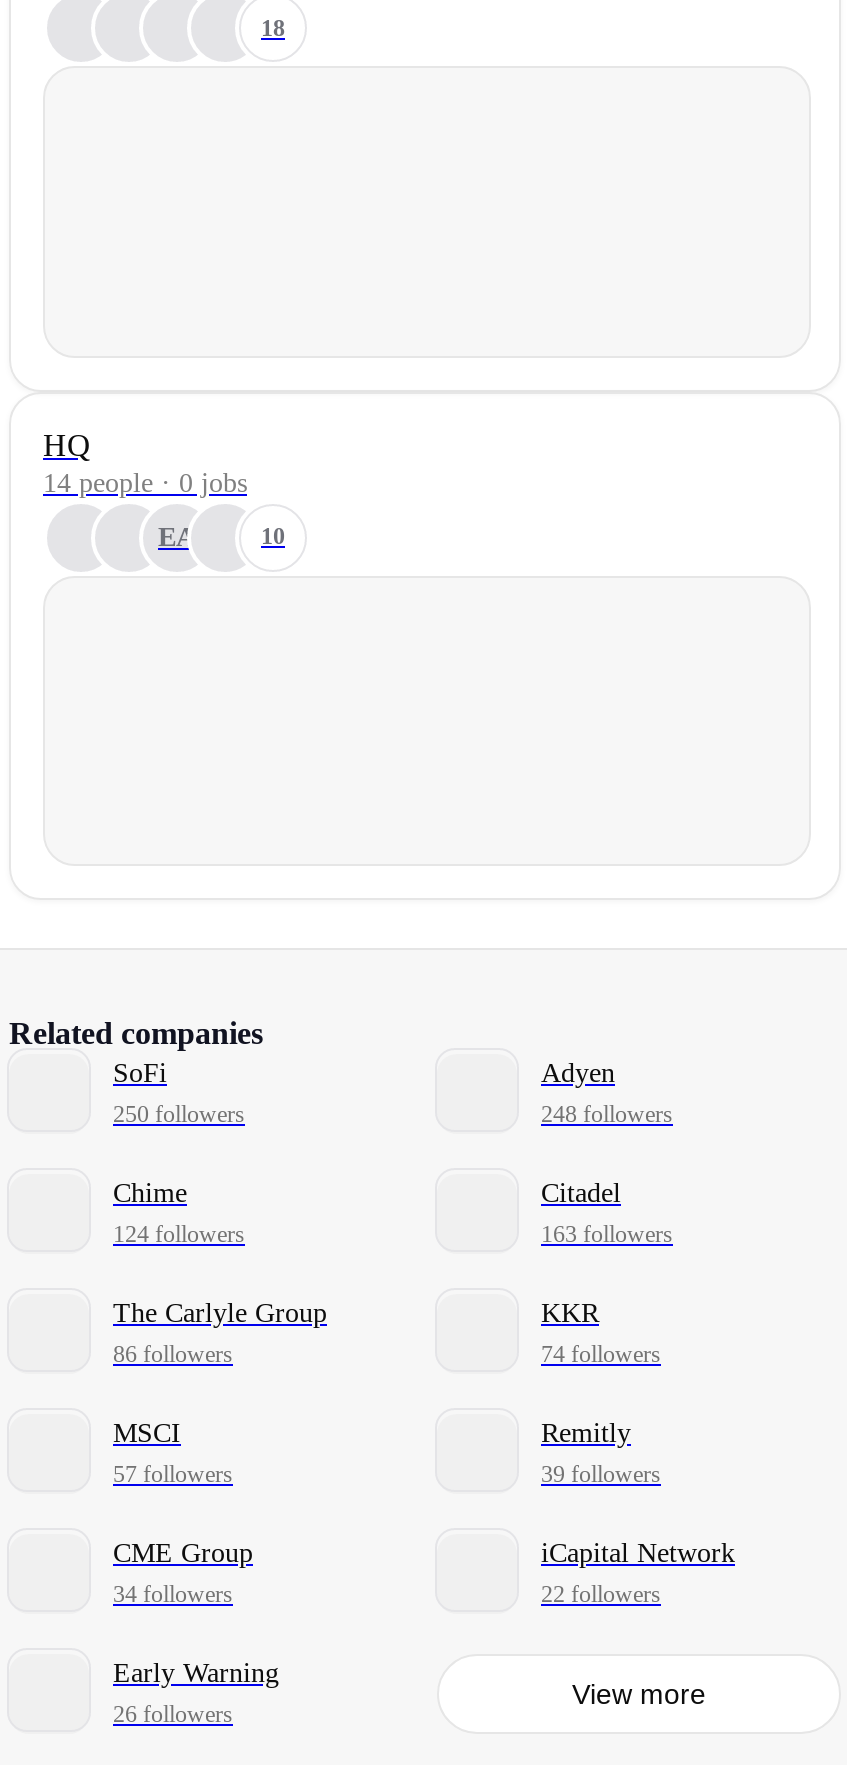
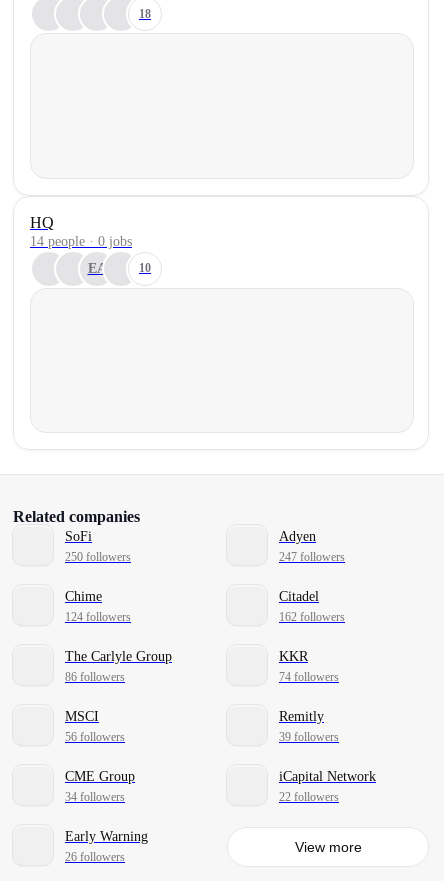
- 248 followers
+ 247 followers

- 163 followers
+ 162 followers

- 57 followers
+ 56 followers
